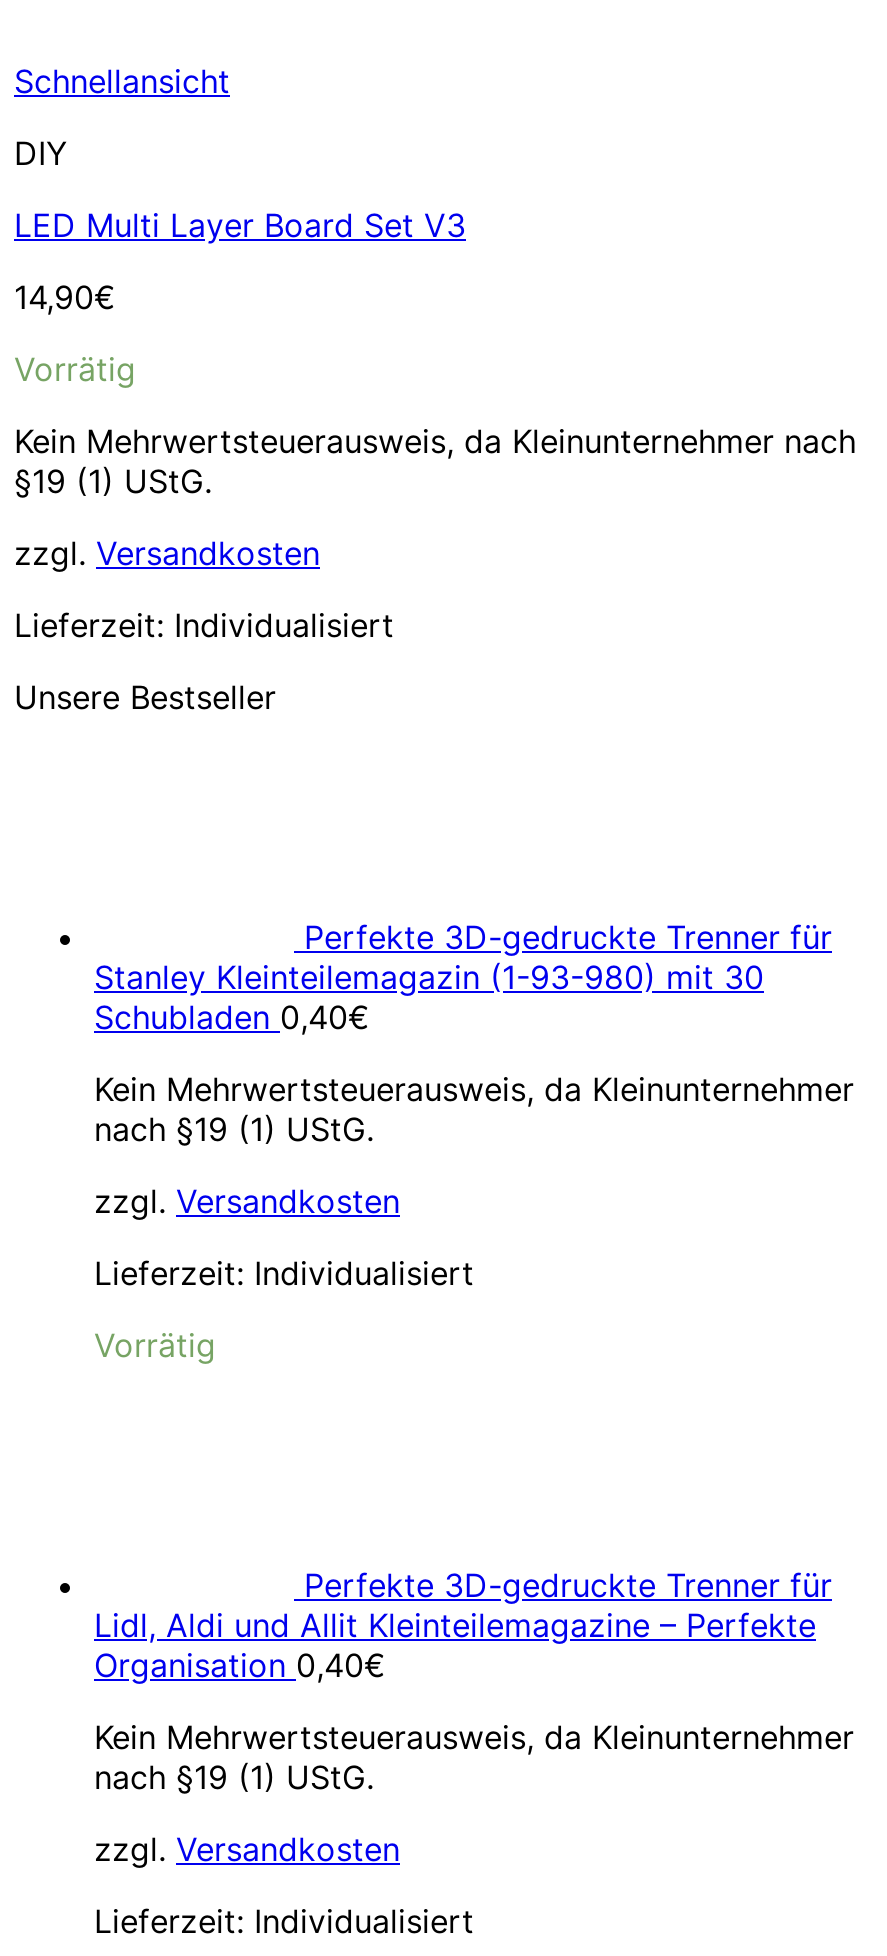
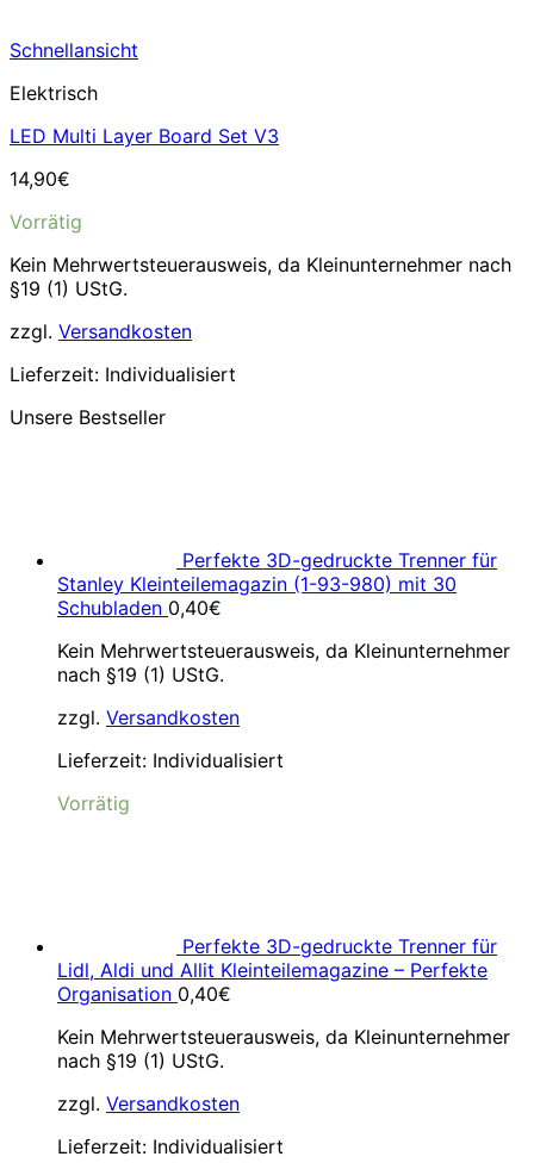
- DIY
+ Elektrisch
